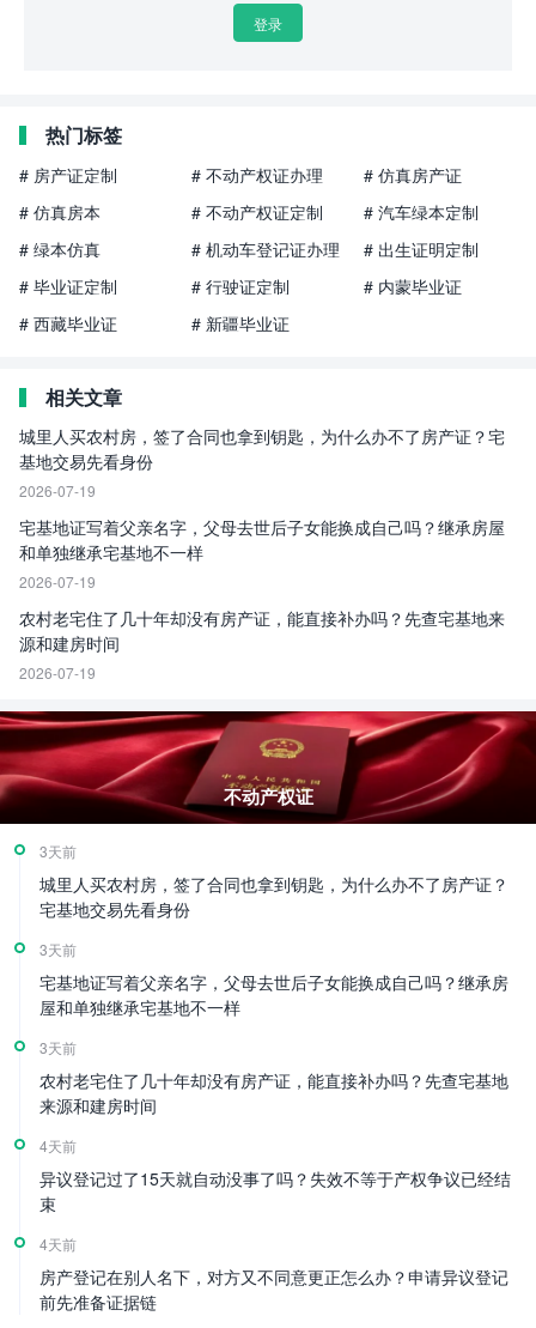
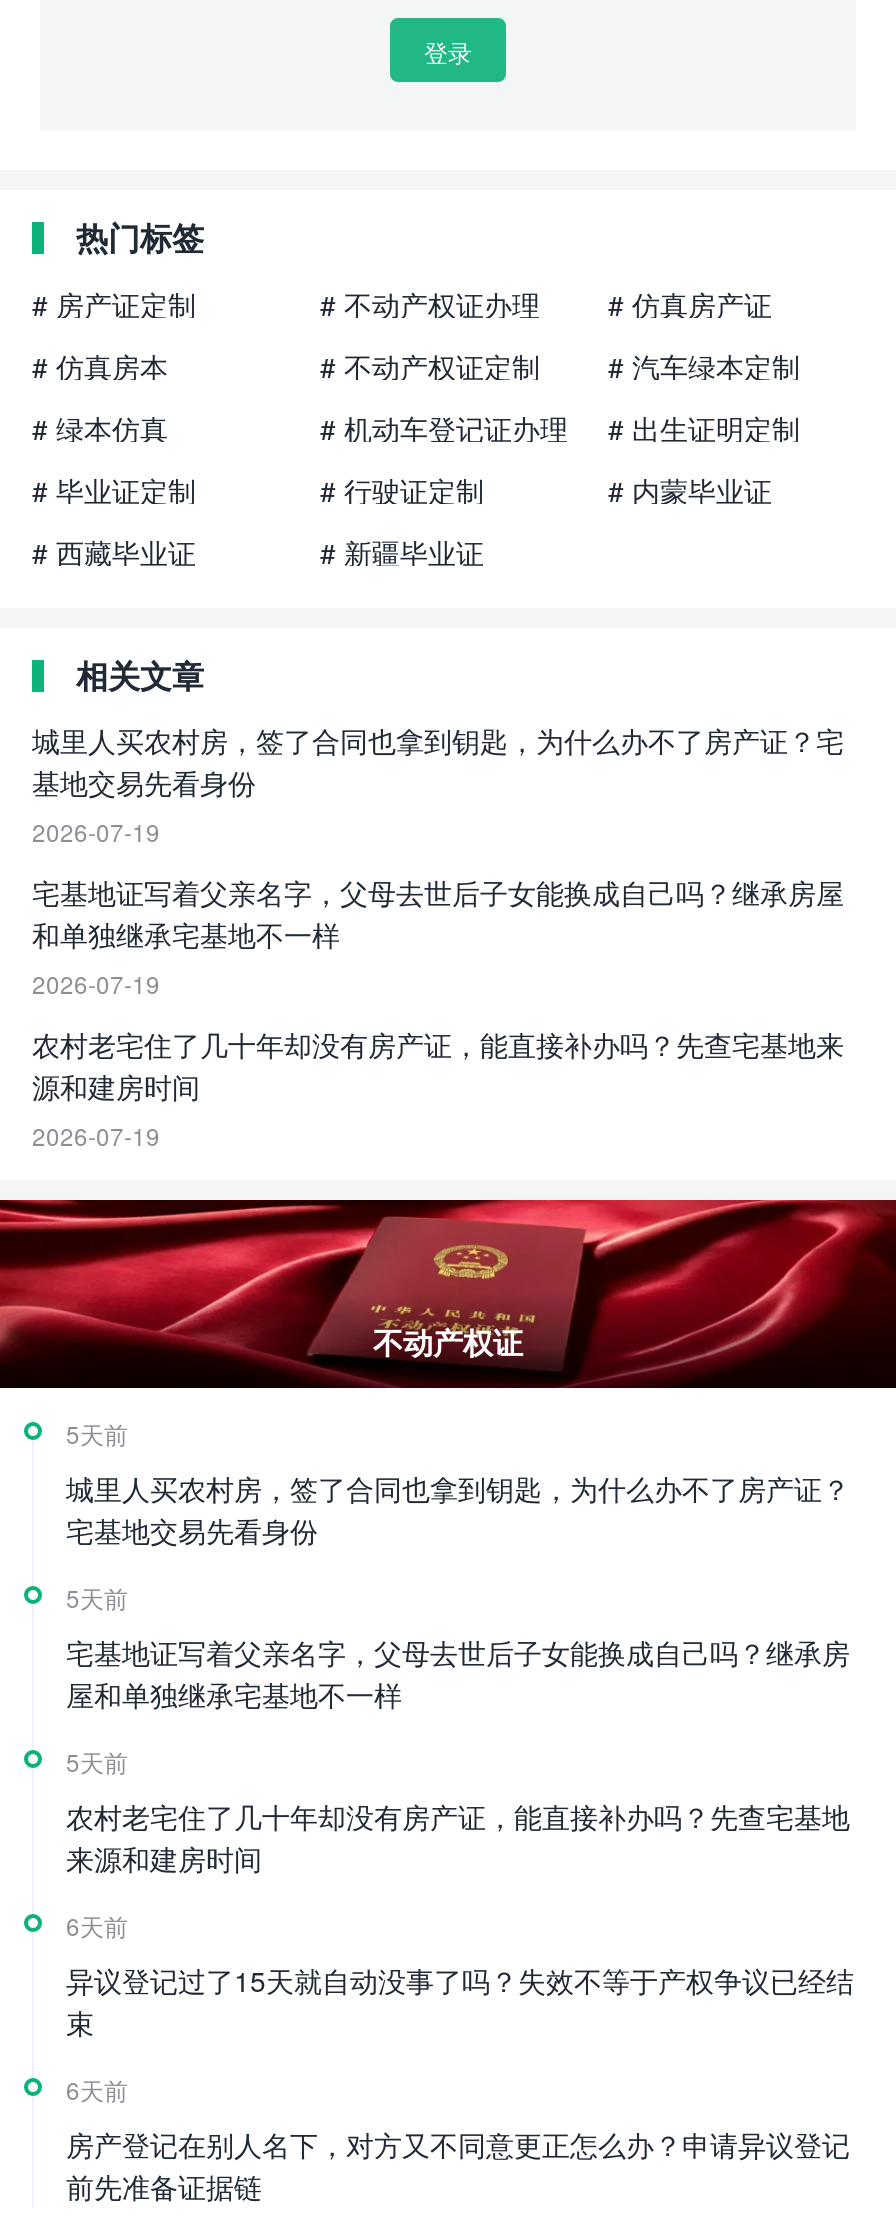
- 3天前
+ 5天前

- 3天前
+ 5天前

- 3天前
+ 5天前

- 4天前
+ 6天前

- 4天前
+ 6天前
